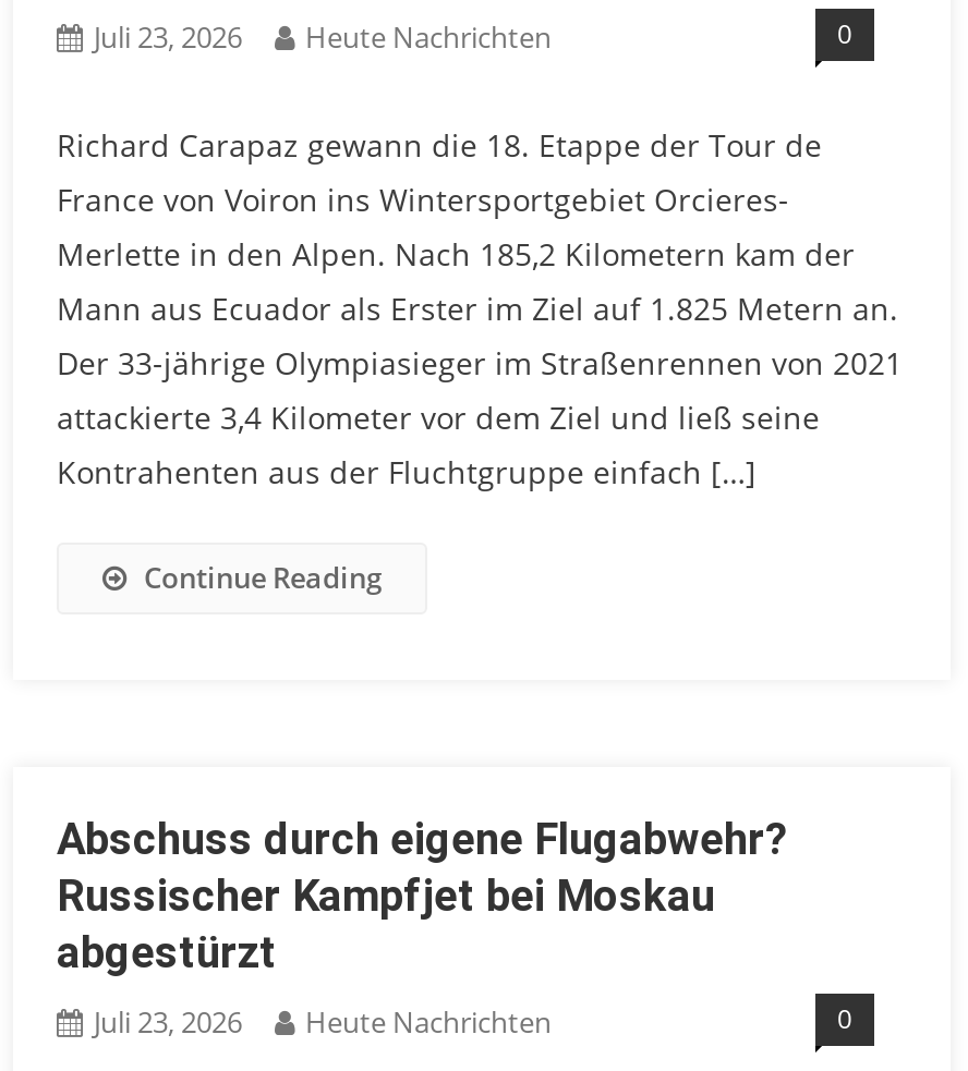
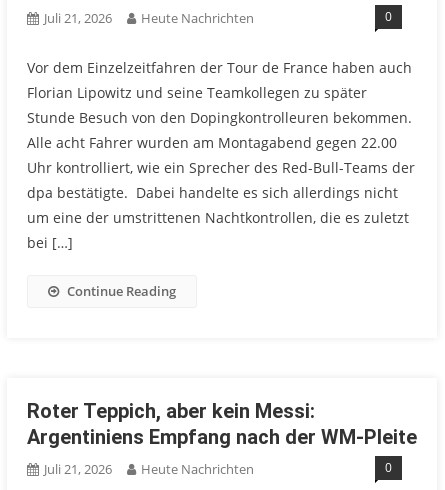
- Juli 23, 2026 Heute Nachrichten
+ Juli 21, 2026 Heute Nachrichten

- Richard Carapaz gewann die 18. Etappe der Tour de
- France von Voiron ins Wintersportgebiet Orcieres-
- Merlette in den Alpen. Nach 185,2 Kilometern kam der
- Mann aus Ecuador als Erster im Ziel auf 1.825 Metern an.
- Der 33-jährige Olympiasieger im Straßenrennen von 2021
- attackierte 3,4 Kilometer vor dem Ziel und ließ seine
- Kontrahenten aus der Fluchtgruppe einfach […]
+ Vor dem Einzelzeitfahren der Tour de France haben auch
+ Florian Lipowitz und seine Teamkollegen zu später
+ Stunde Besuch von den Dopingkontrolleuren bekommen.
+ Alle acht Fahrer wurden am Montagabend gegen 22.00
+ Uhr kontrolliert, wie ein Sprecher des Red-Bull-Teams der
+ dpa bestätigte. Dabei handelte es sich allerdings nicht
+ um eine der umstrittenen Nachtkontrollen, die es zuletzt
+ bei […]

moved down: Continue Reading

- Abschuss durch eigene Flugabwehr?
- Russischer Kampfjet bei Moskau
- abgestürzt
+ Roter Teppich, aber kein Messi:
+ Argentiniens Empfang nach der WM-Pleite

- Juli 23, 2026 Heute Nachrichten
+ Juli 21, 2026 Heute Nachrichten
